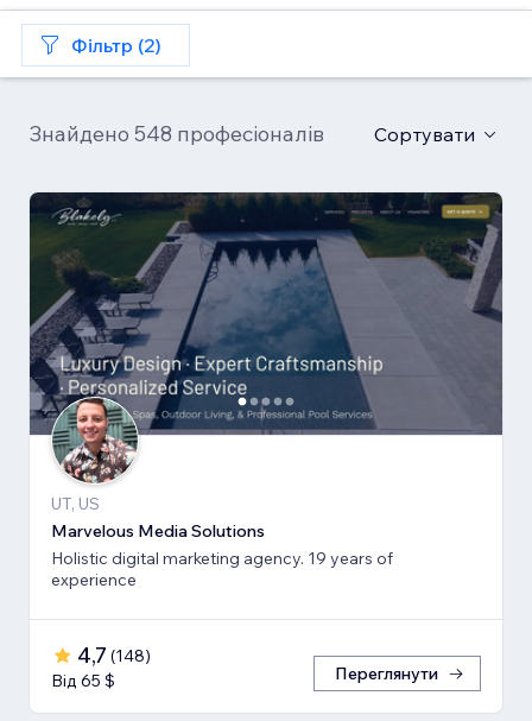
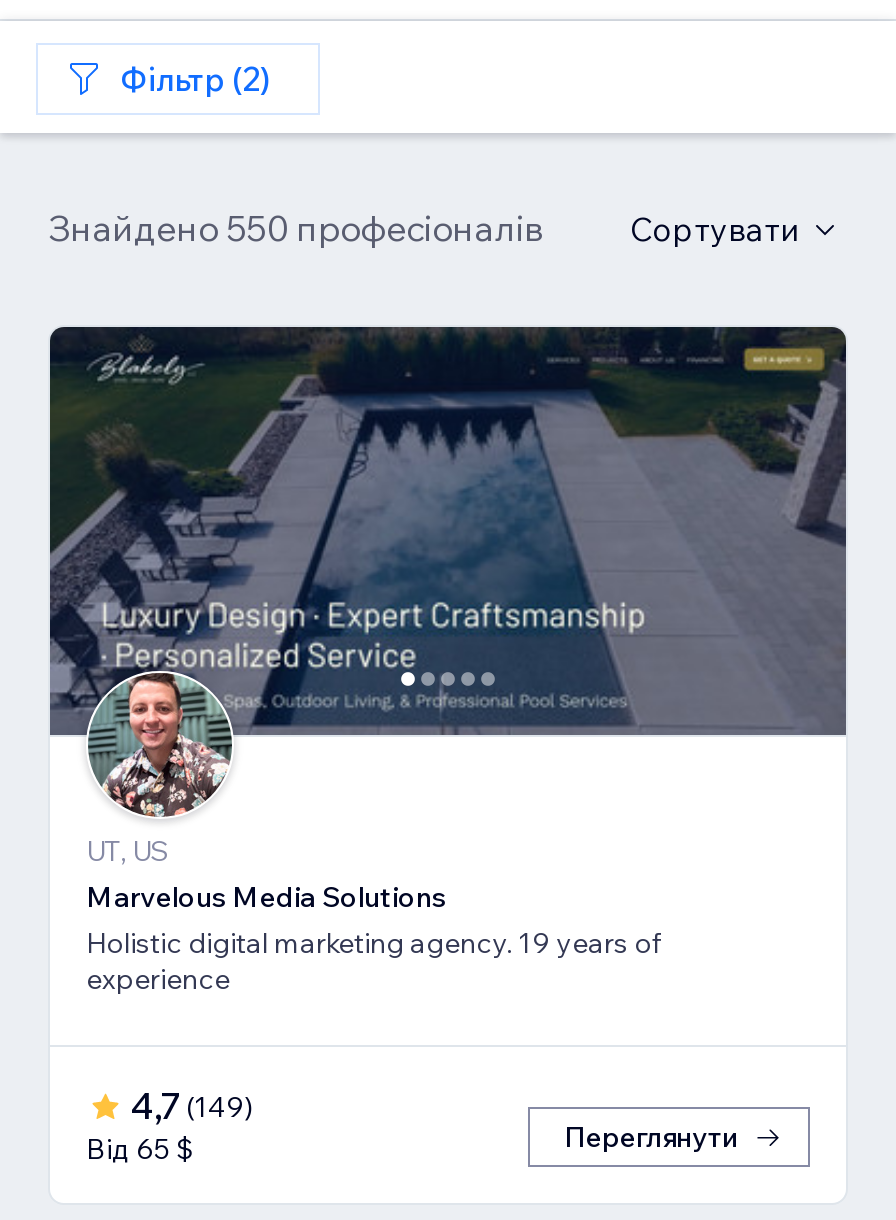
- Знайдено 548 професіоналів
+ Знайдено 550 професіоналів

- 4,7 (148)
+ 4,7 (149)
